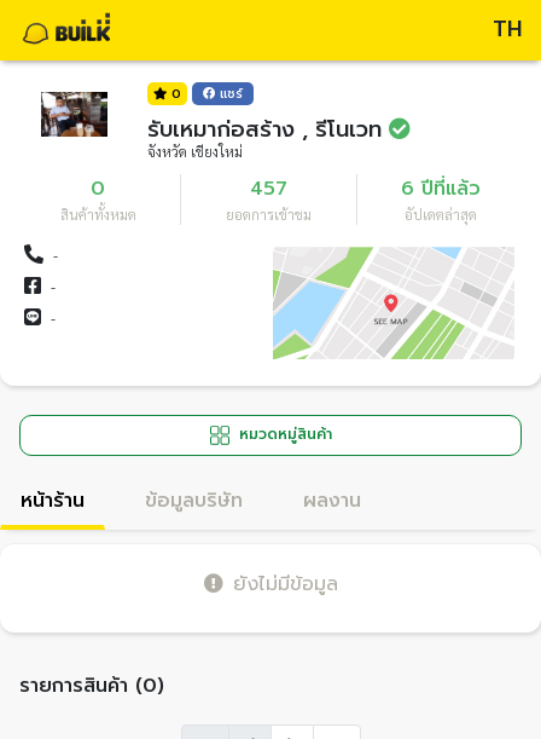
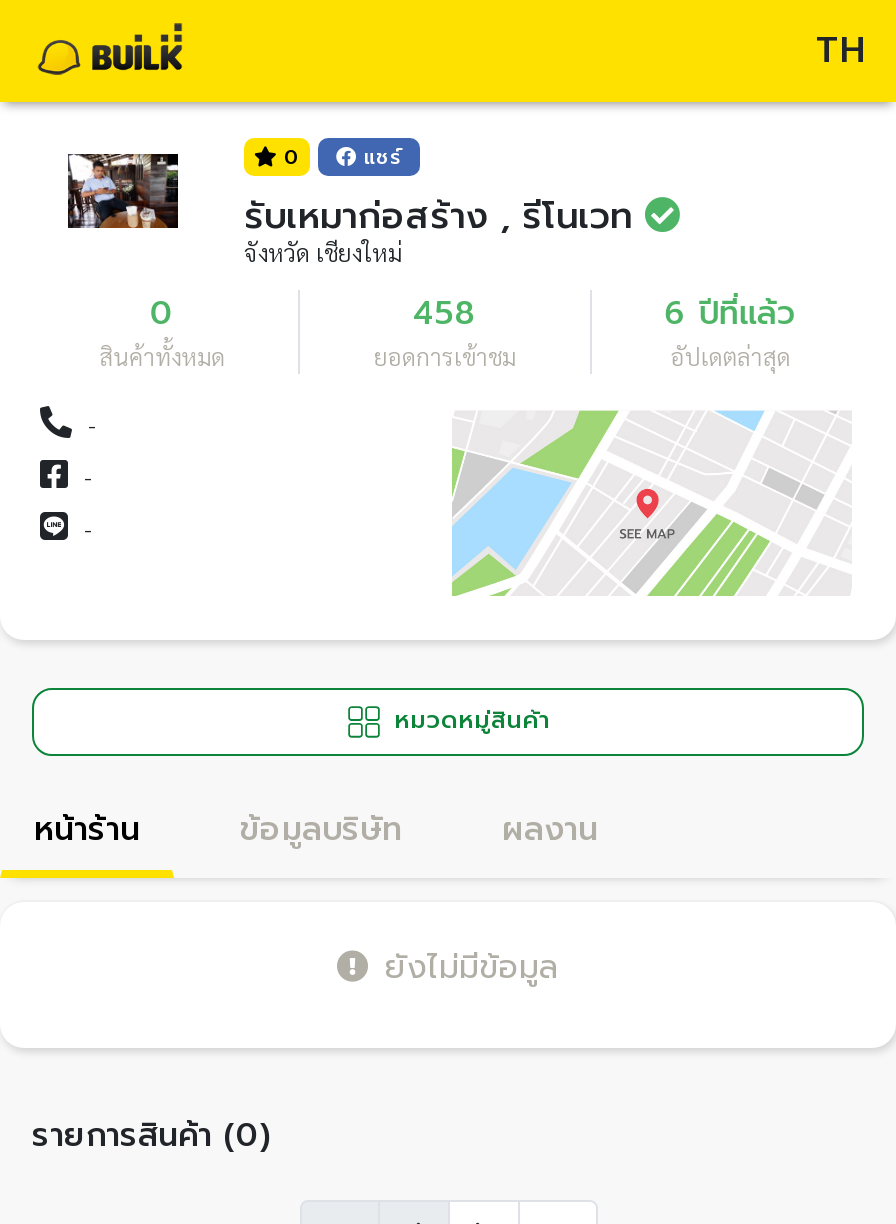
- 457
+ 458
